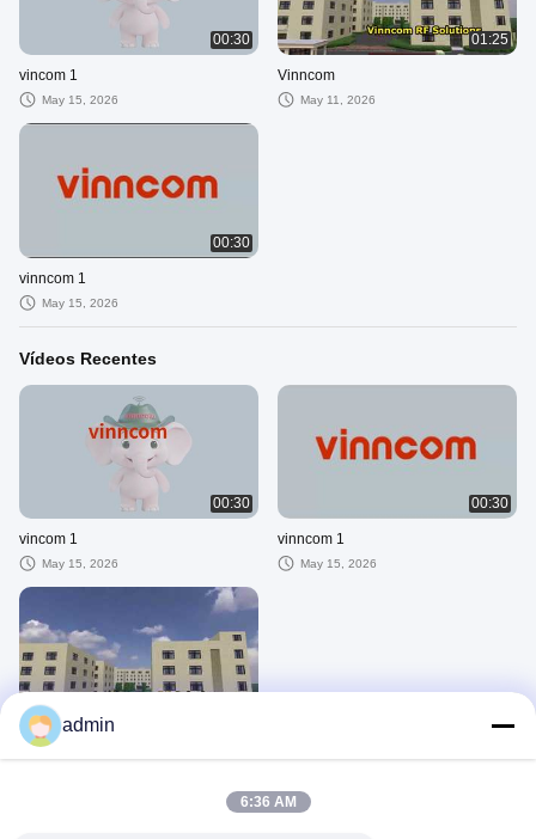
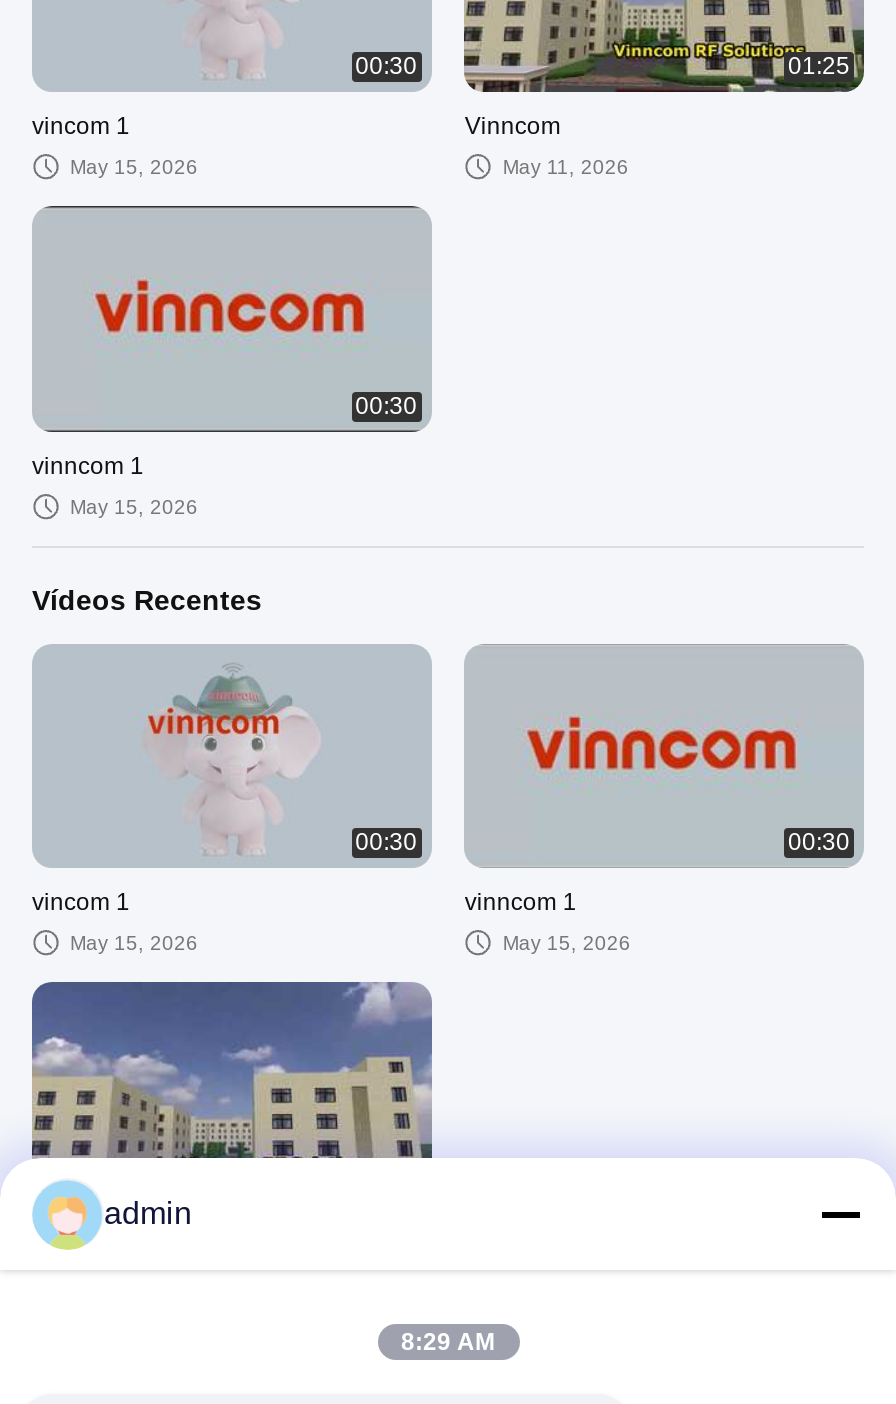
- 6:36 AM
+ 8:29 AM
